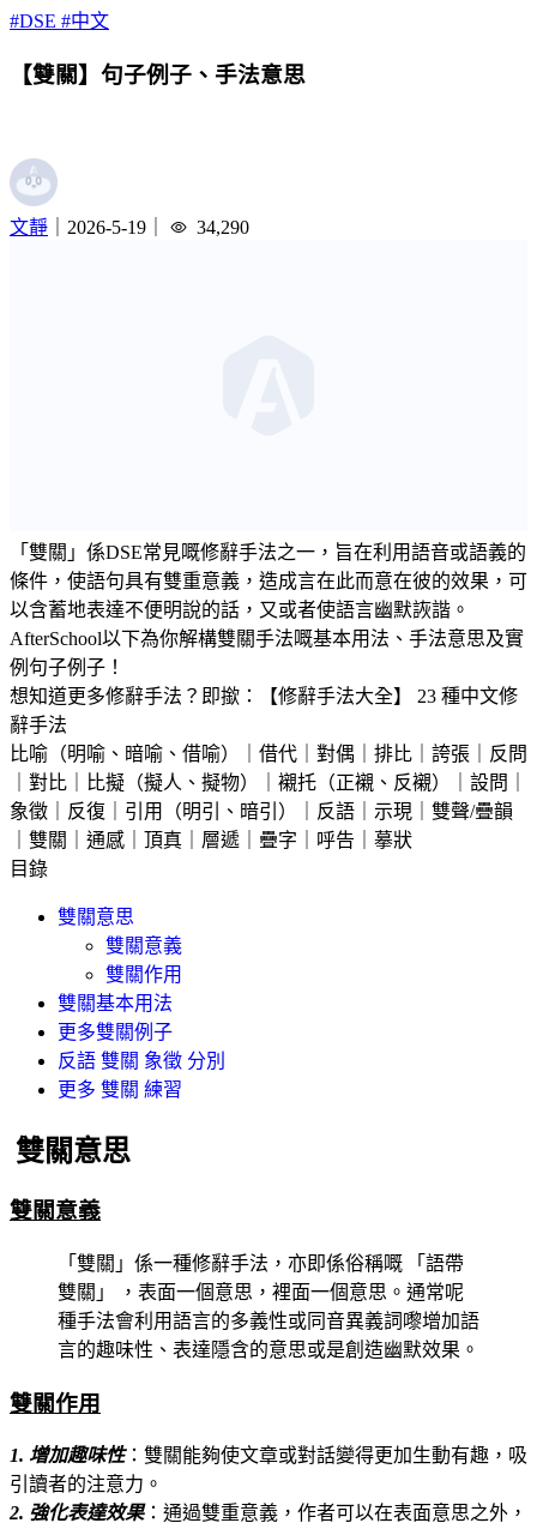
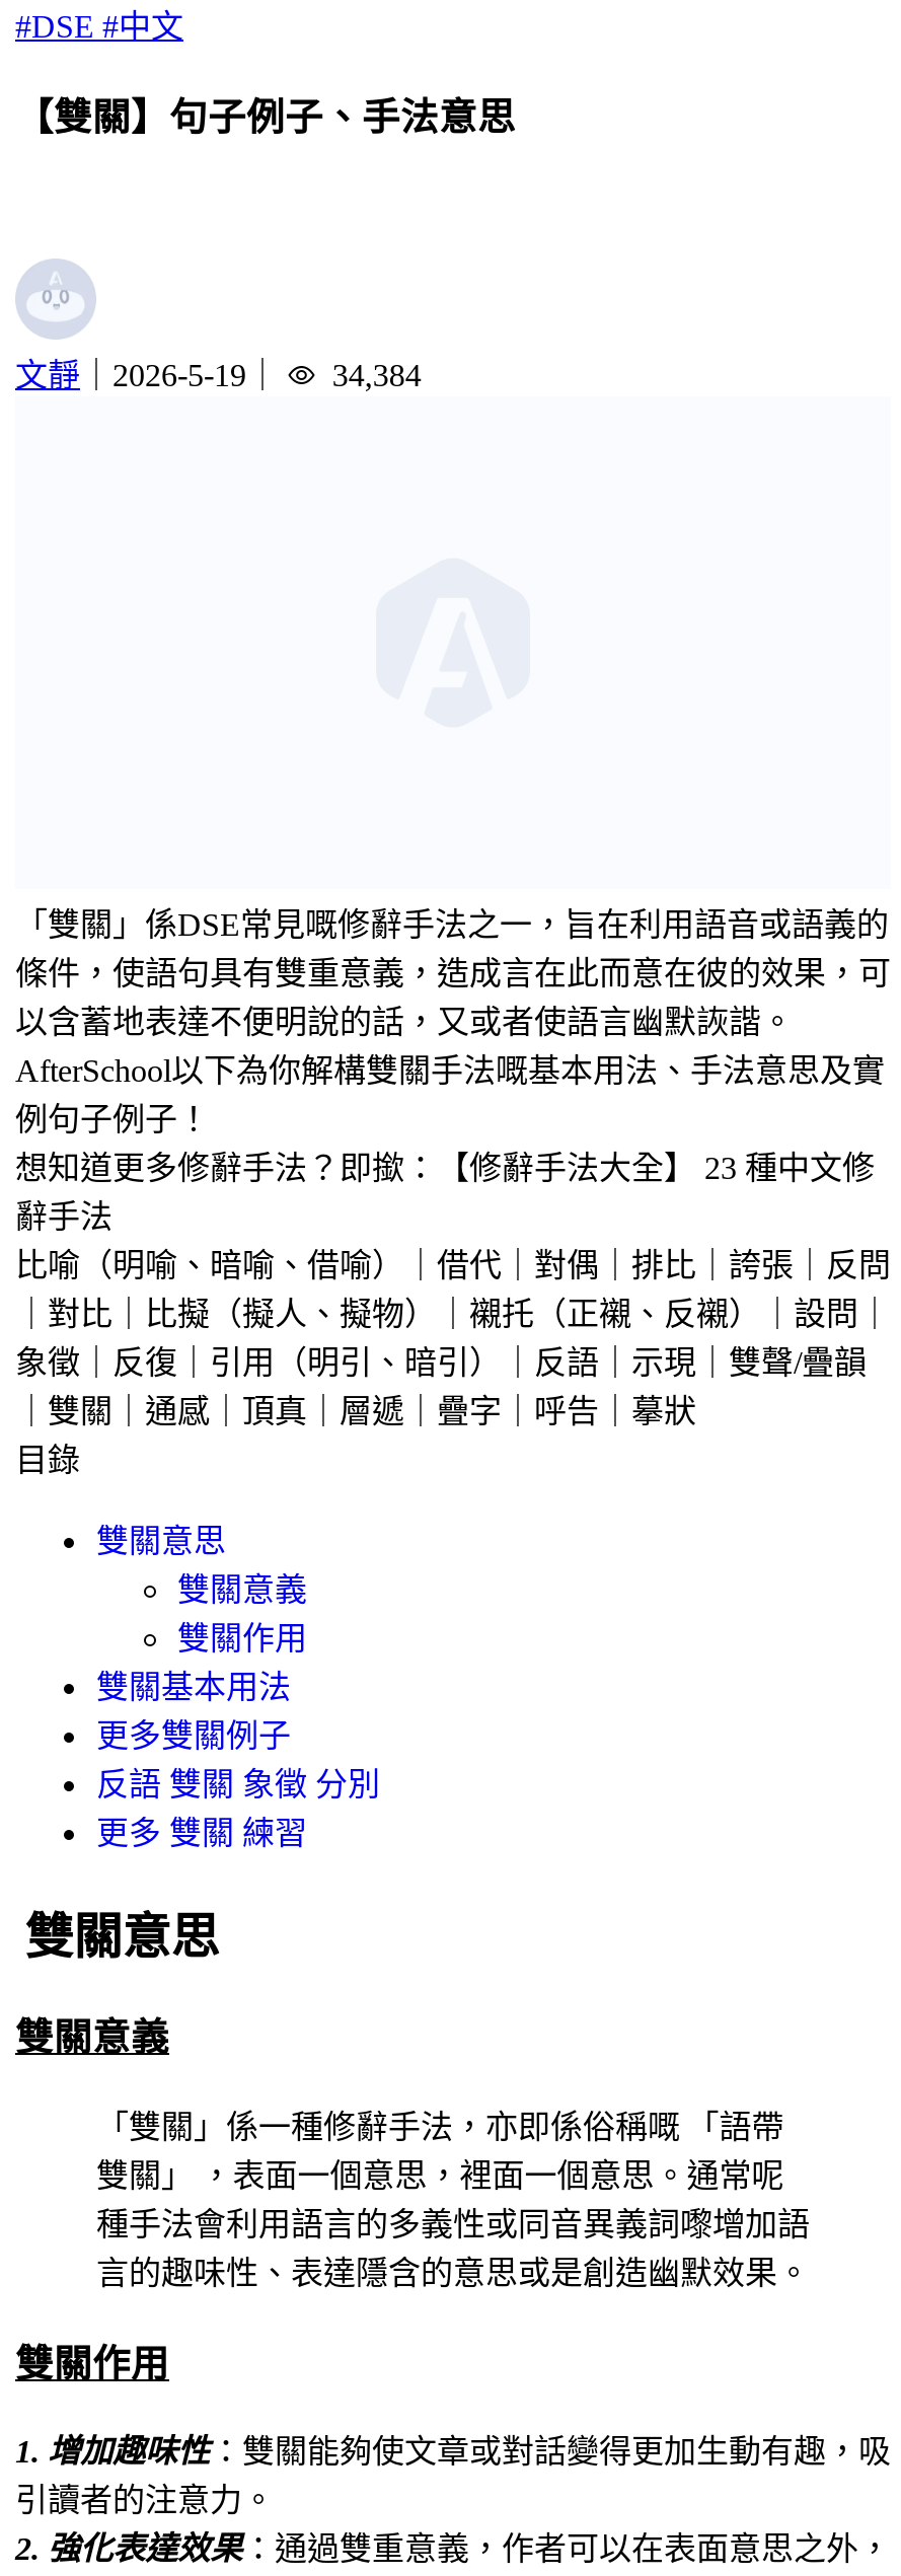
- 文靜｜2026-5-19｜ 34,290
+ 文靜｜2026-5-19｜ 34,384
